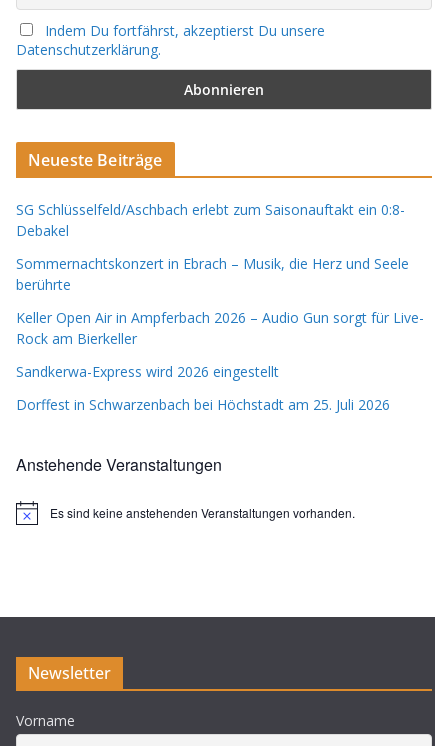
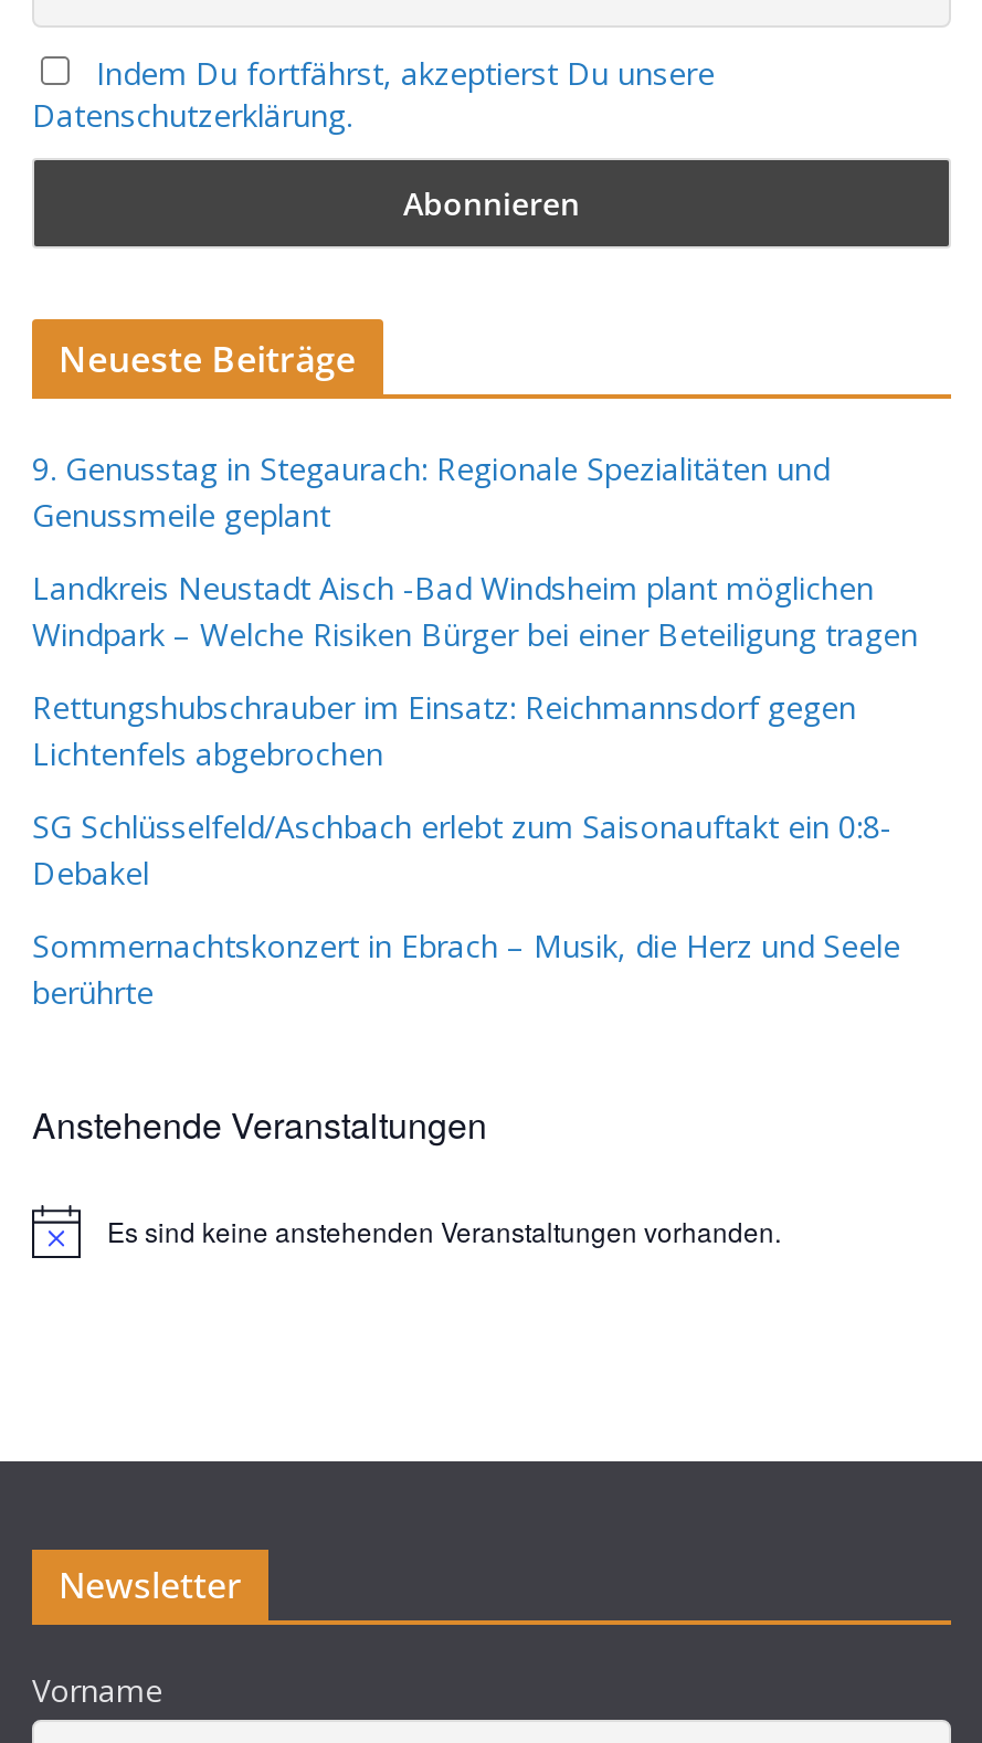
+ 9. Genusstag in Stegaurach: Regionale Spezialitäten und
+ Genussmeile geplant
+ Landkreis Neustadt Aisch -Bad Windsheim plant möglichen
+ Windpark – Welche Risiken Bürger bei einer Beteiligung tragen
+ Rettungshubschrauber im Einsatz: Reichmannsdorf gegen
+ Lichtenfels abgebrochen

moved down: SG Schlüsselfeld/Aschbach erlebt zum Saisonauftakt ein 0:8- | Debakel | Sommernachtskonzert in Ebrach – Musik, die Herz und Seele | berührte

- Keller Open Air in Ampferbach 2026 – Audio Gun sorgt für Live-
- Rock am Bierkeller
- Sandkerwa-Express wird 2026 eingestellt
- Dorffest in Schwarzenbach bei Höchstadt am 25. Juli 2026
